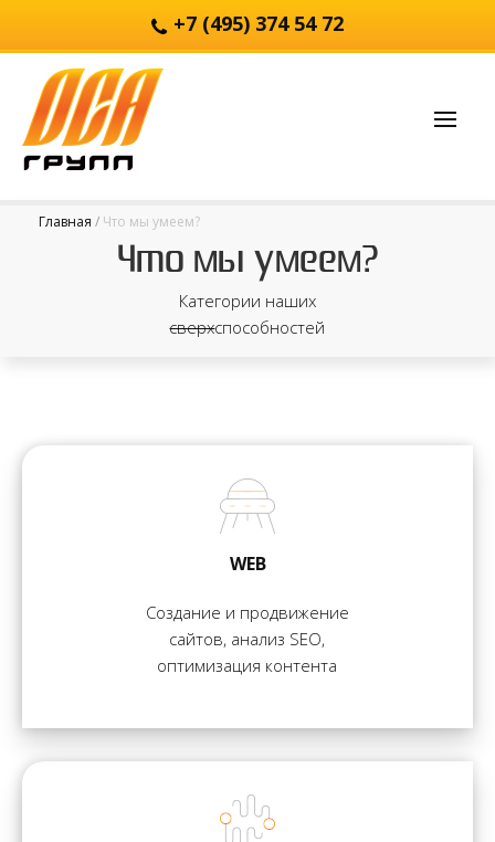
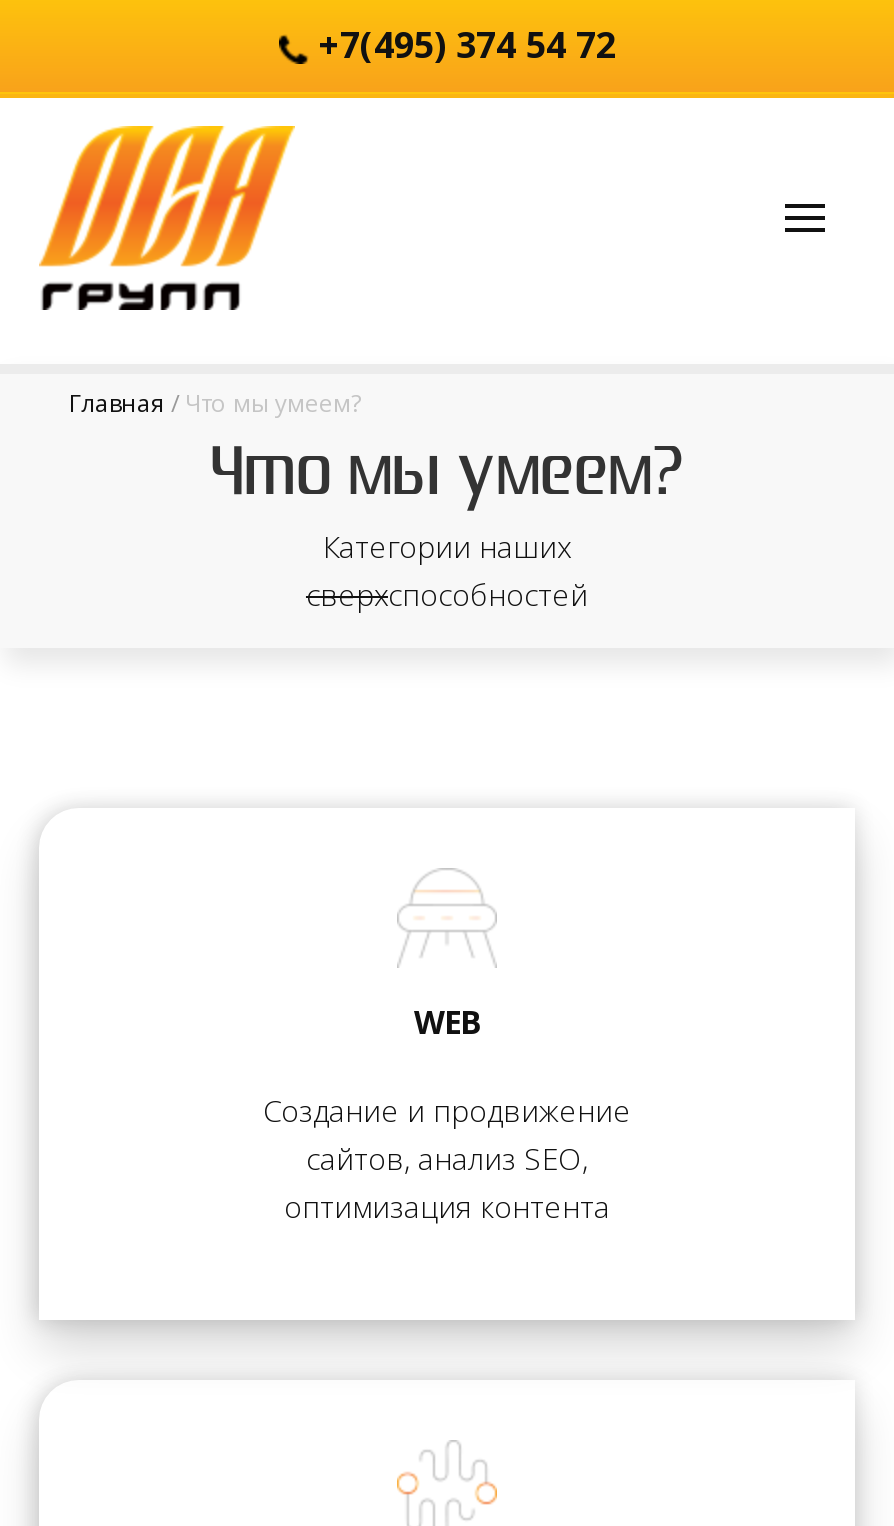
- +7 (495) 374 54 72
+ +7(495) 374 54 72
